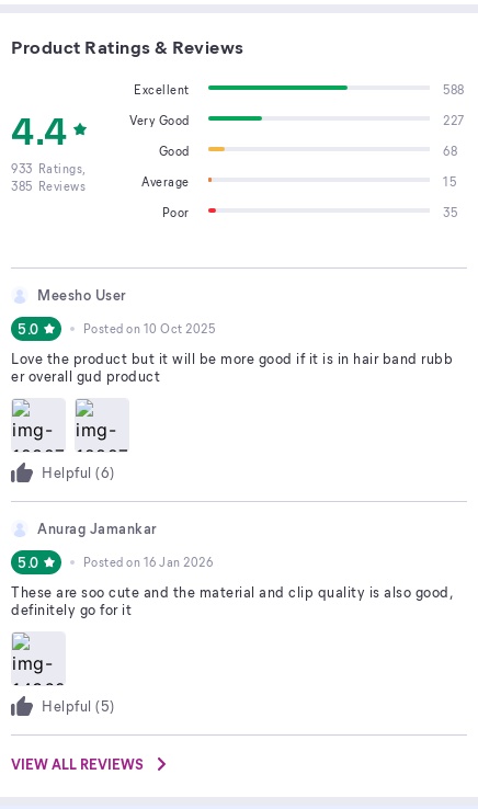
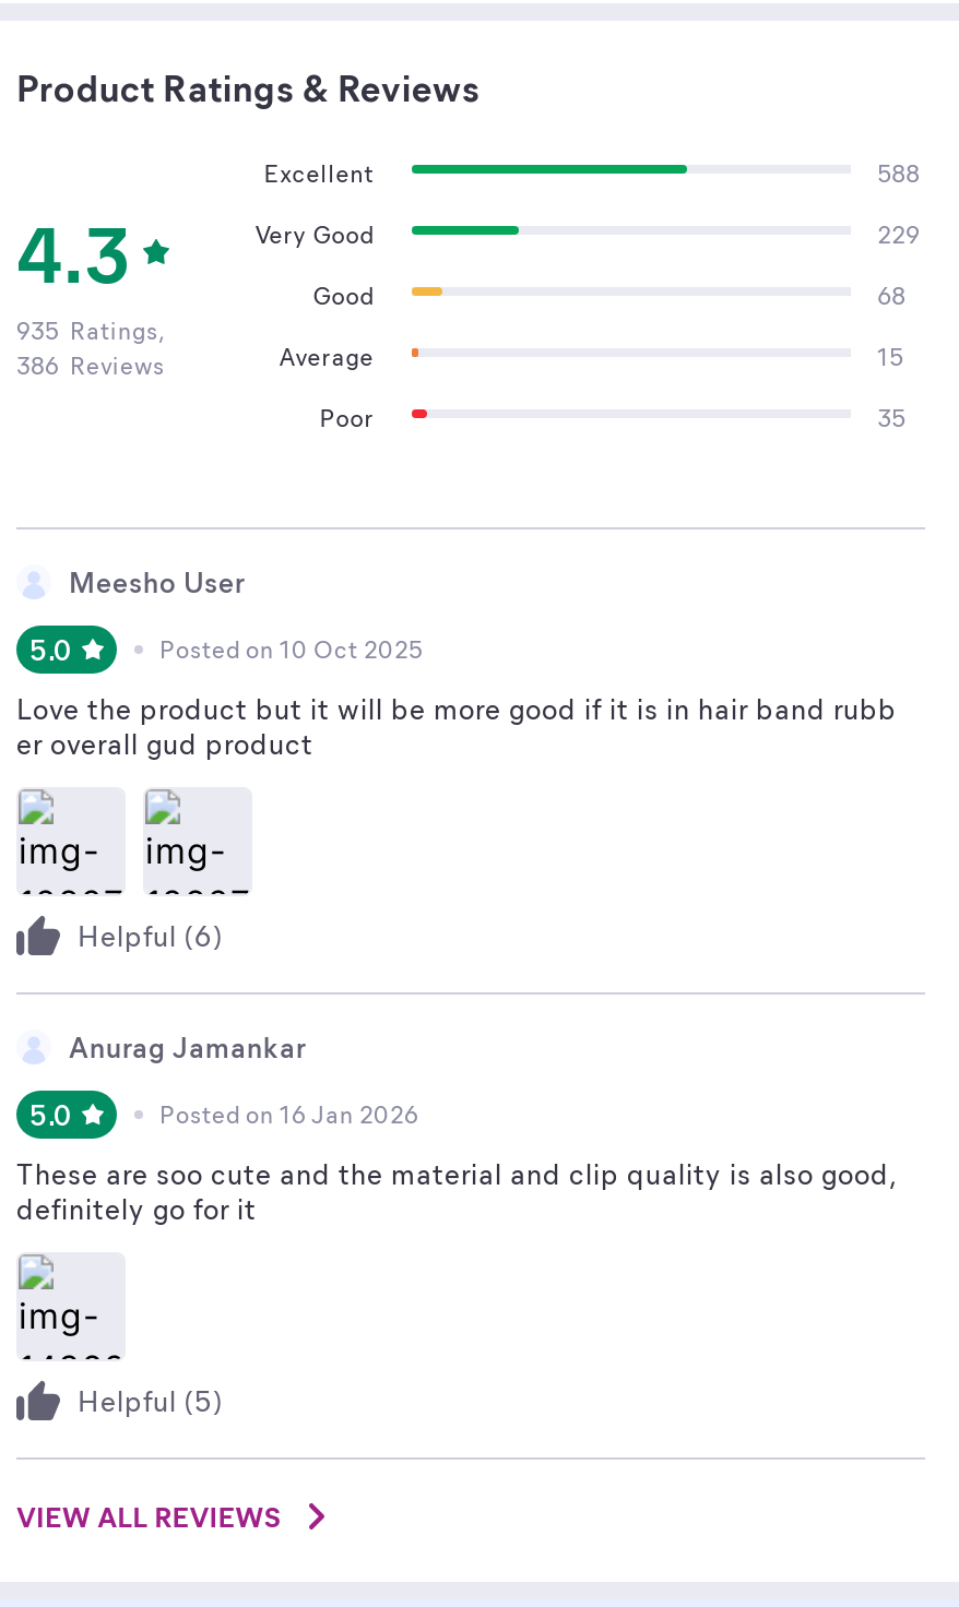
- 4.4
+ 4.3

- 227
+ 229

- 933 Ratings,
+ 935 Ratings,

- 385 Reviews
+ 386 Reviews
